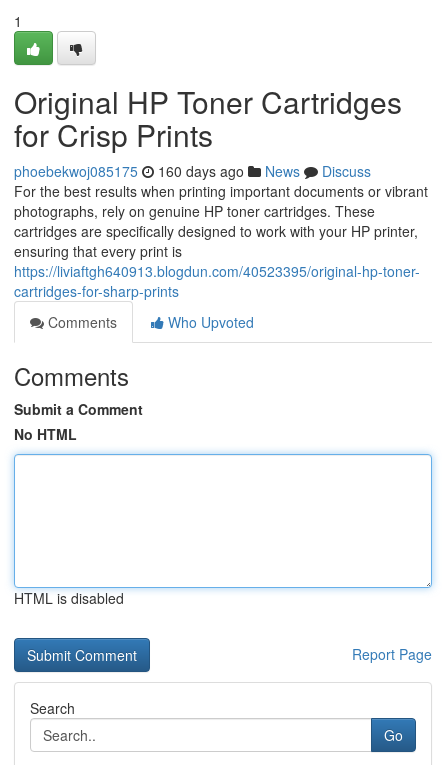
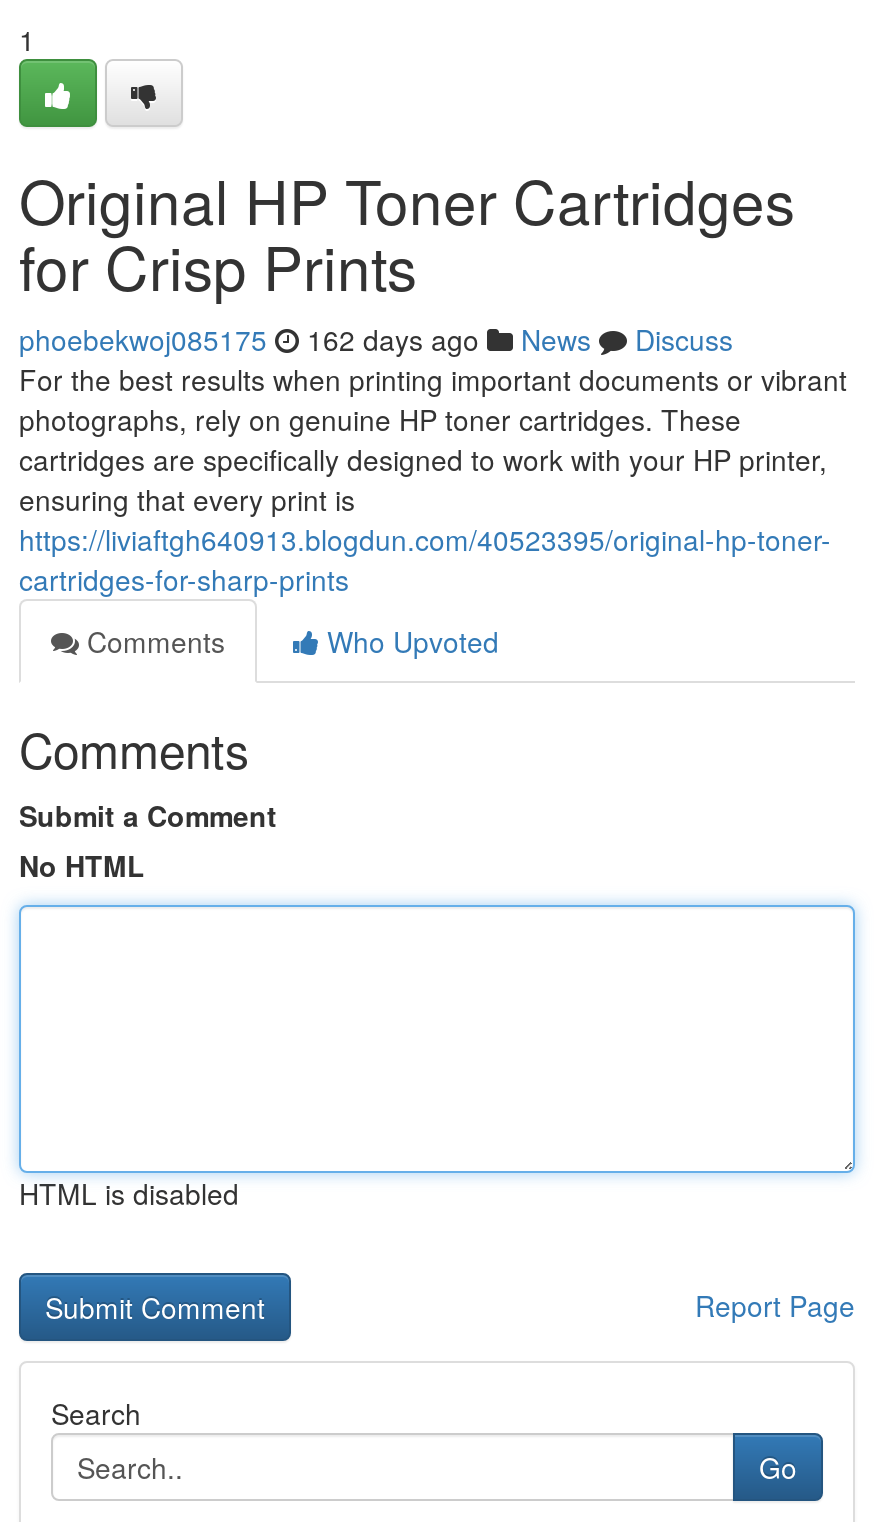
- phoebekwoj085175 160 days ago News Discuss
+ phoebekwoj085175 162 days ago News Discuss
